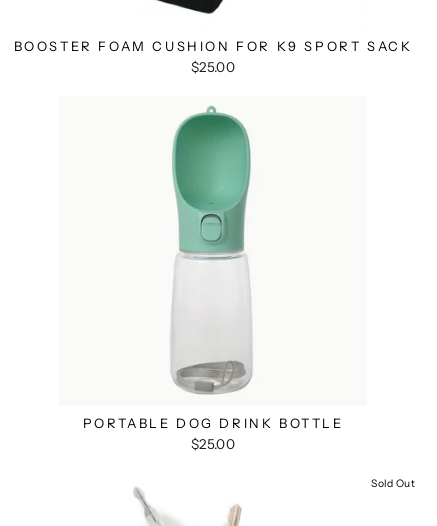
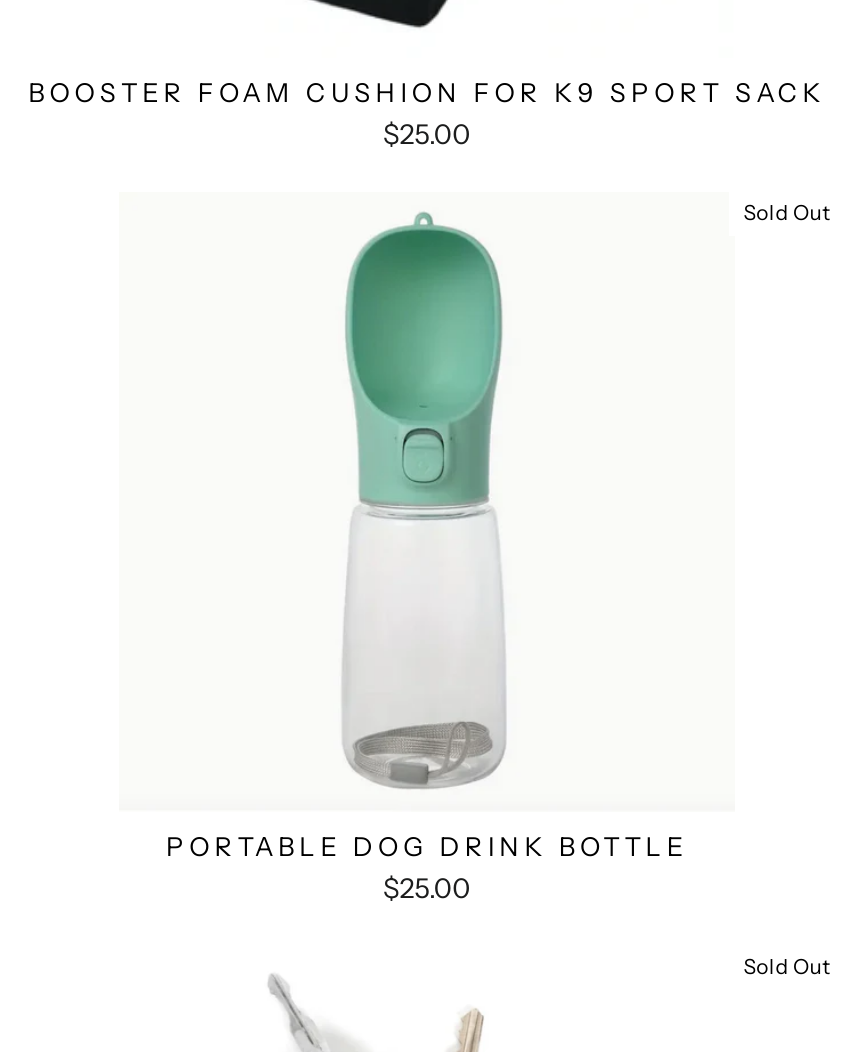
+ Sold Out
